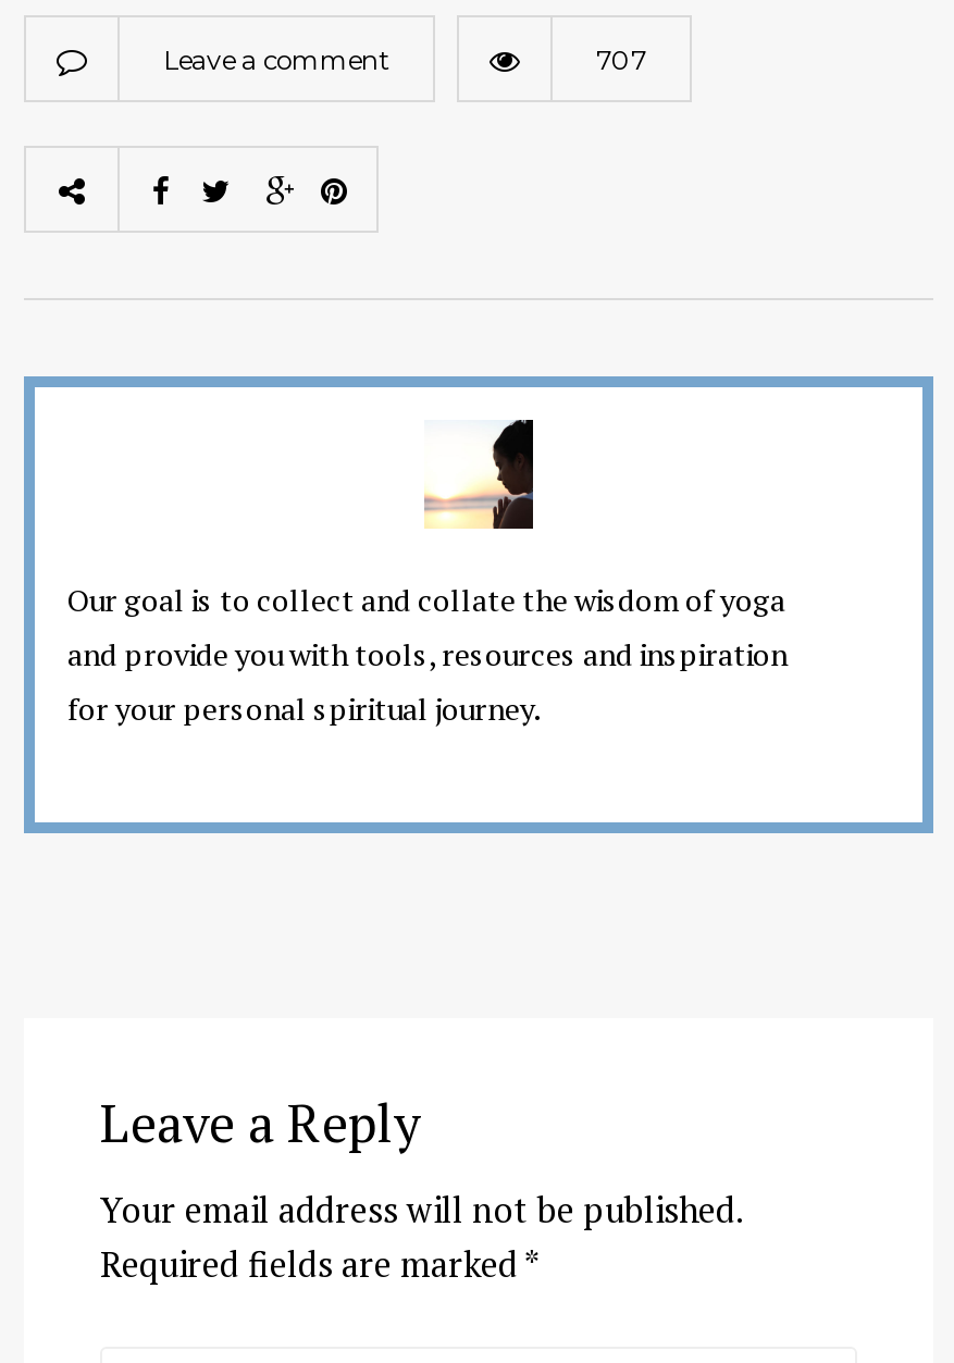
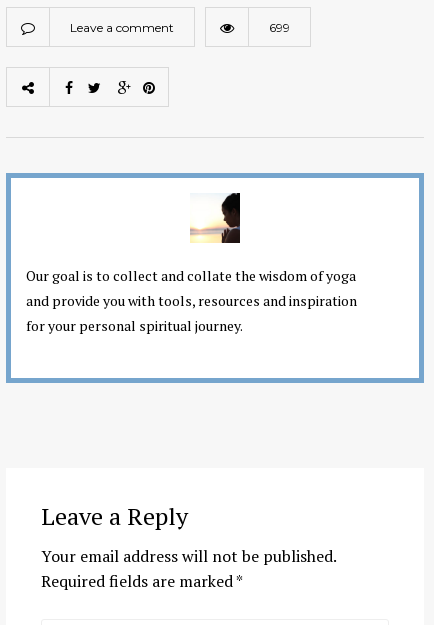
- 707
+ 699
